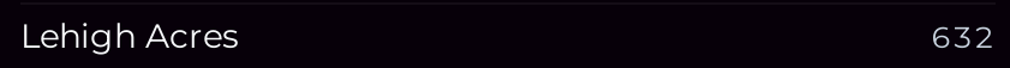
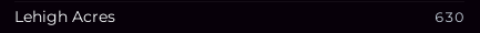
- 632
+ 630
